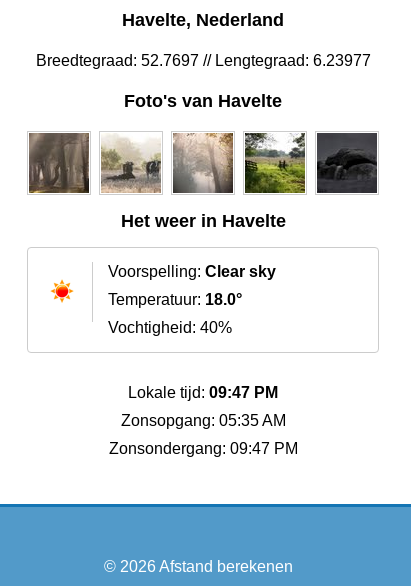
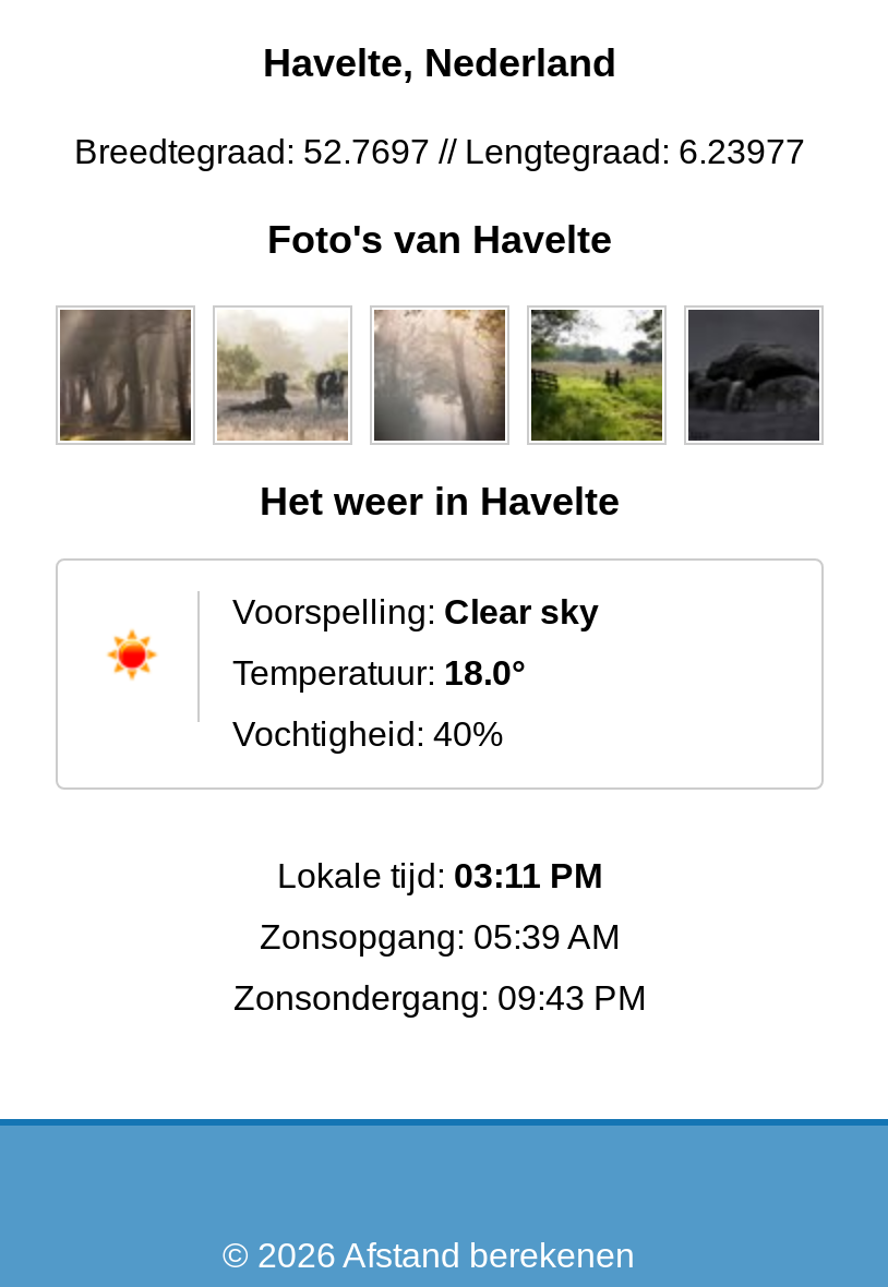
- Lokale tijd: 09:47 PM
+ Lokale tijd: 03:11 PM

- Zonsopgang: 05:35 AM
+ Zonsopgang: 05:39 AM

- Zonsondergang: 09:47 PM
+ Zonsondergang: 09:43 PM
